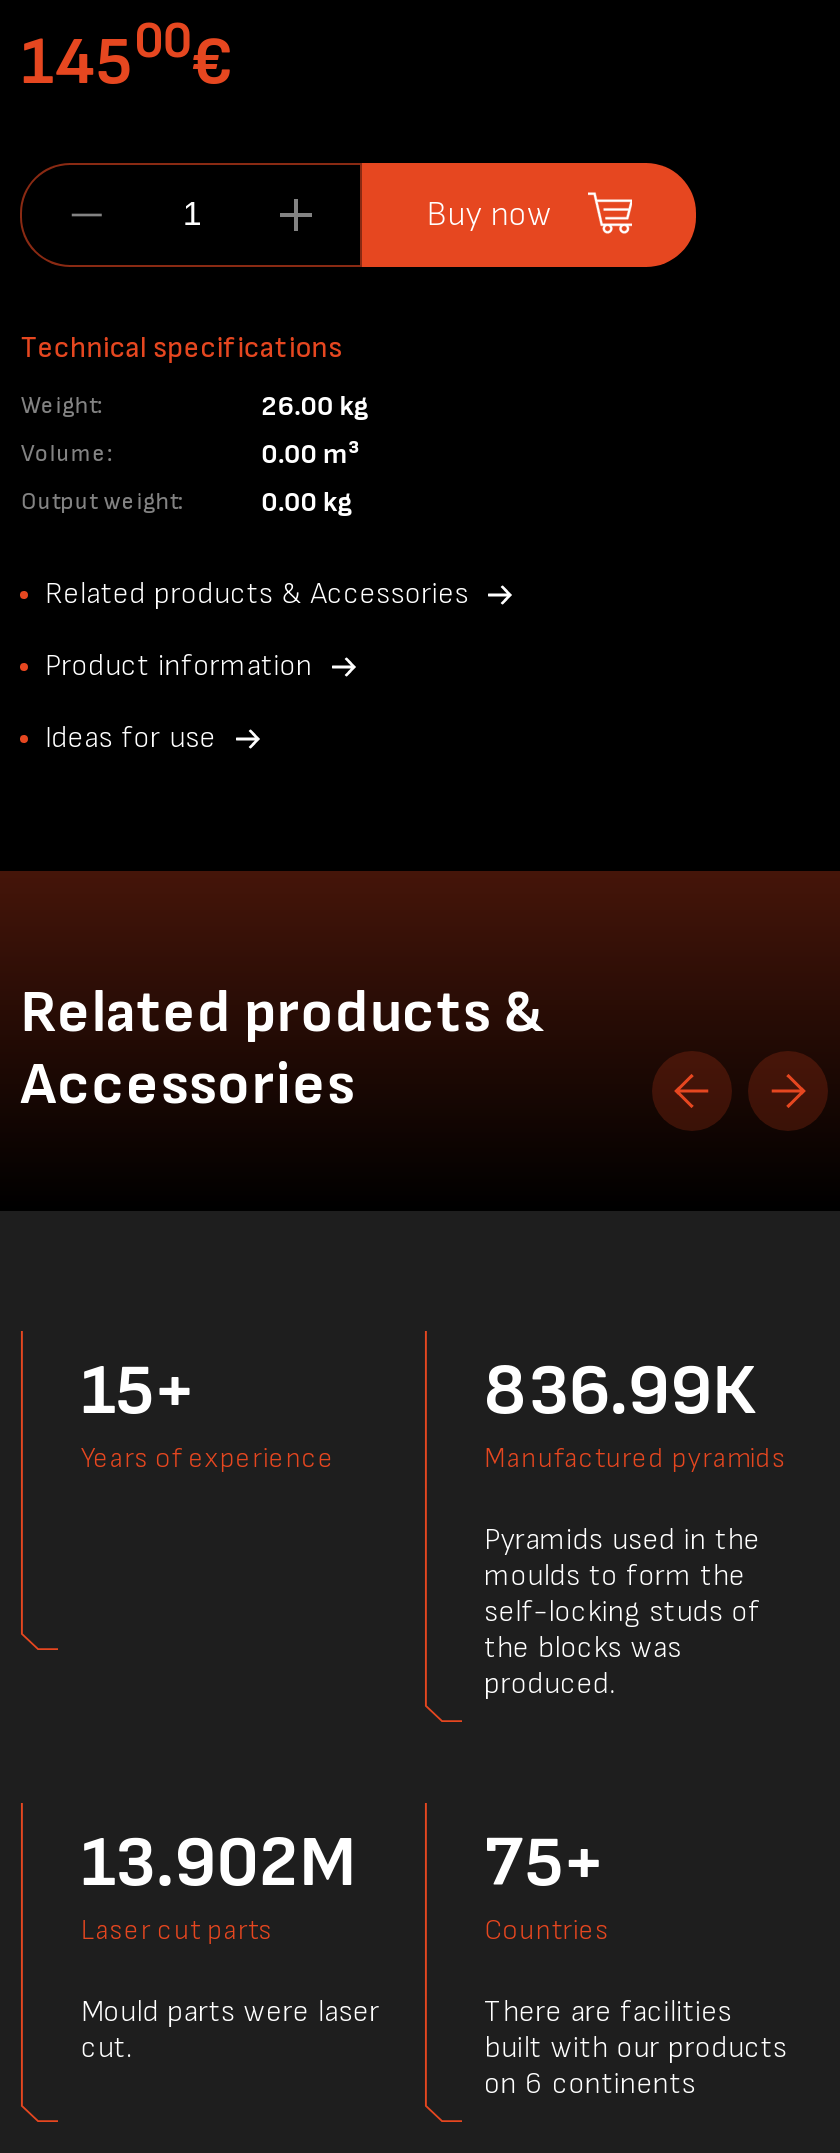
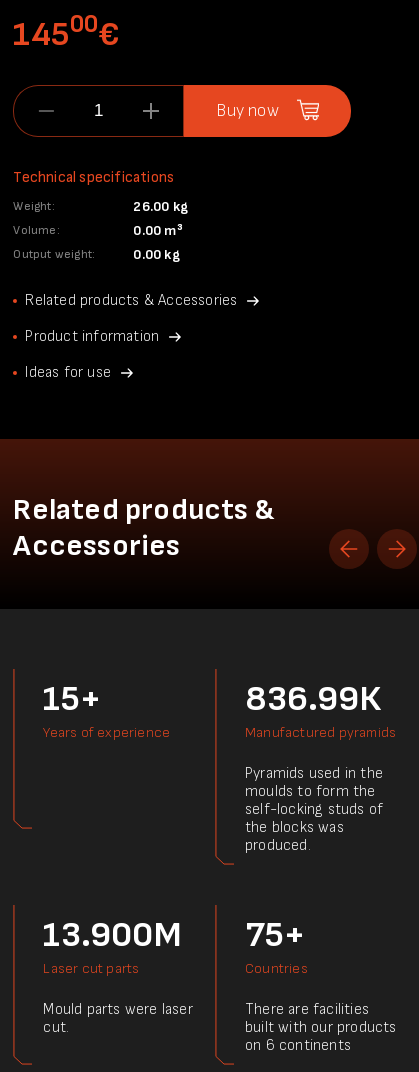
- 13.902M 75+
+ 13.900M 75+
